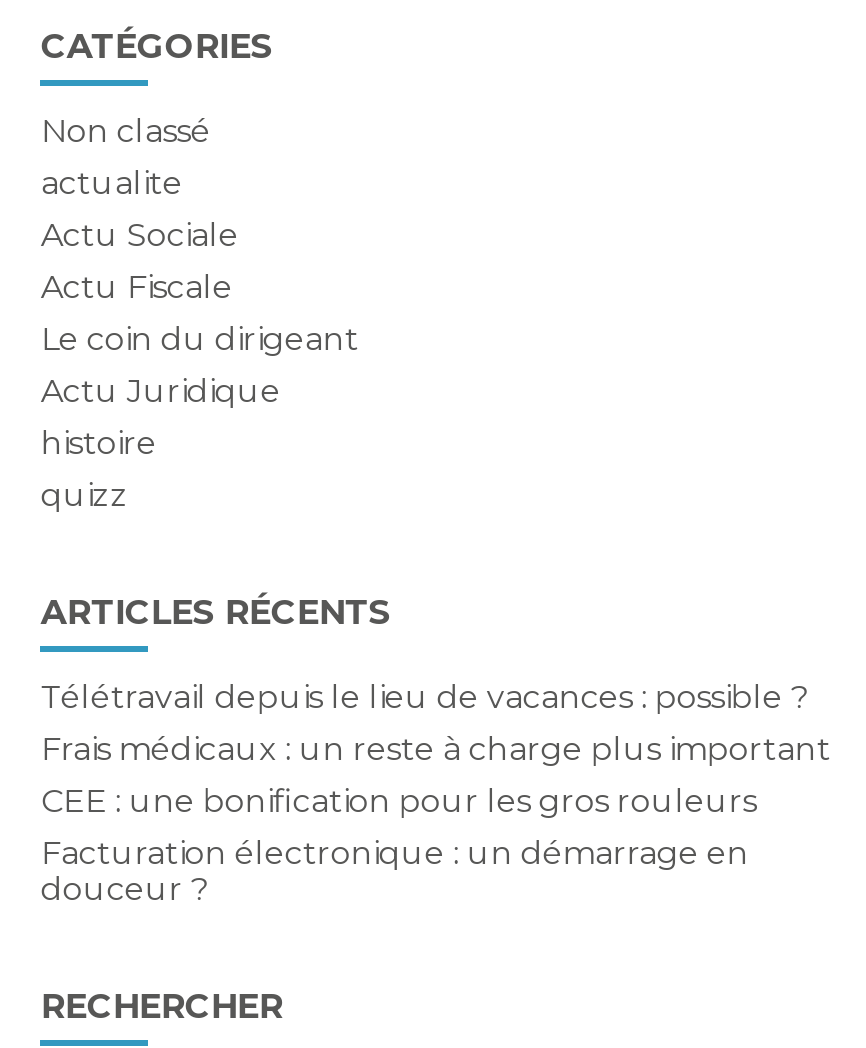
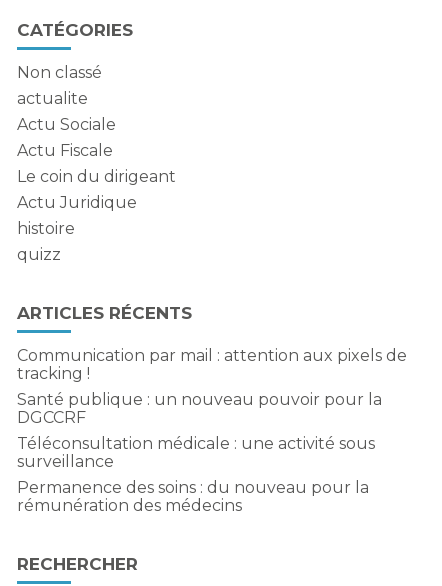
- Télétravail depuis le lieu de vacances : possible ?
- Frais médicaux : un reste à charge plus important
- CEE : une bonification pour les gros rouleurs
- Facturation électronique : un démarrage en
- douceur ?
+ Communication par mail : attention aux pixels de
+ tracking !
+ Santé publique : un nouveau pouvoir pour la
+ DGCCRF
+ Téléconsultation médicale : une activité sous
+ surveillance
+ Permanence des soins : du nouveau pour la
+ rémunération des médecins
